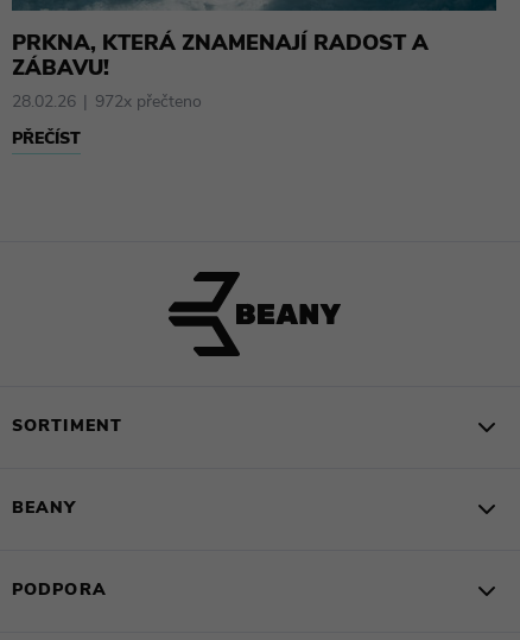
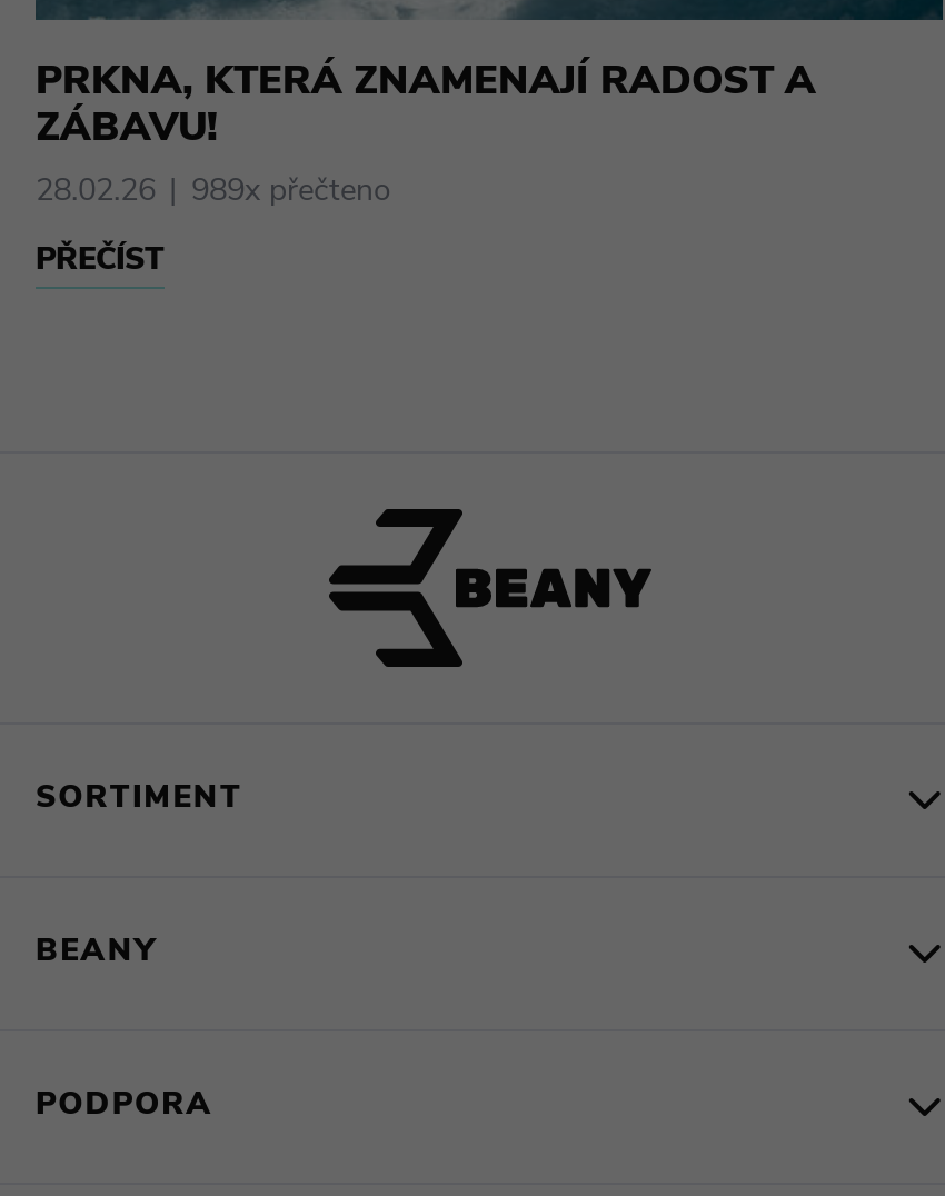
- 28.02.26 972x přečteno
+ 28.02.26 989x přečteno
